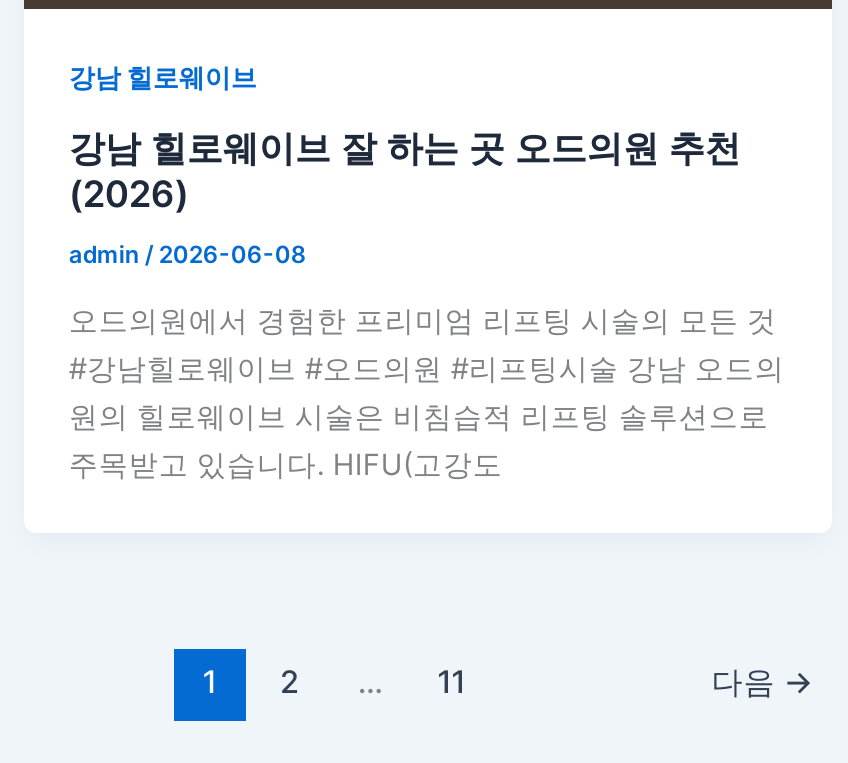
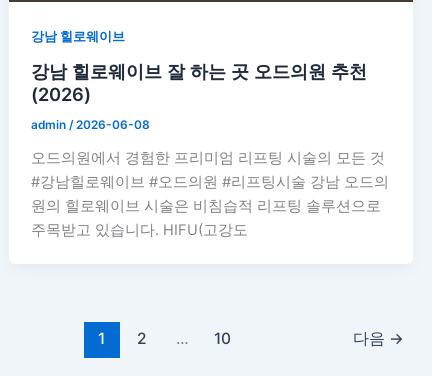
- 11
+ 10
